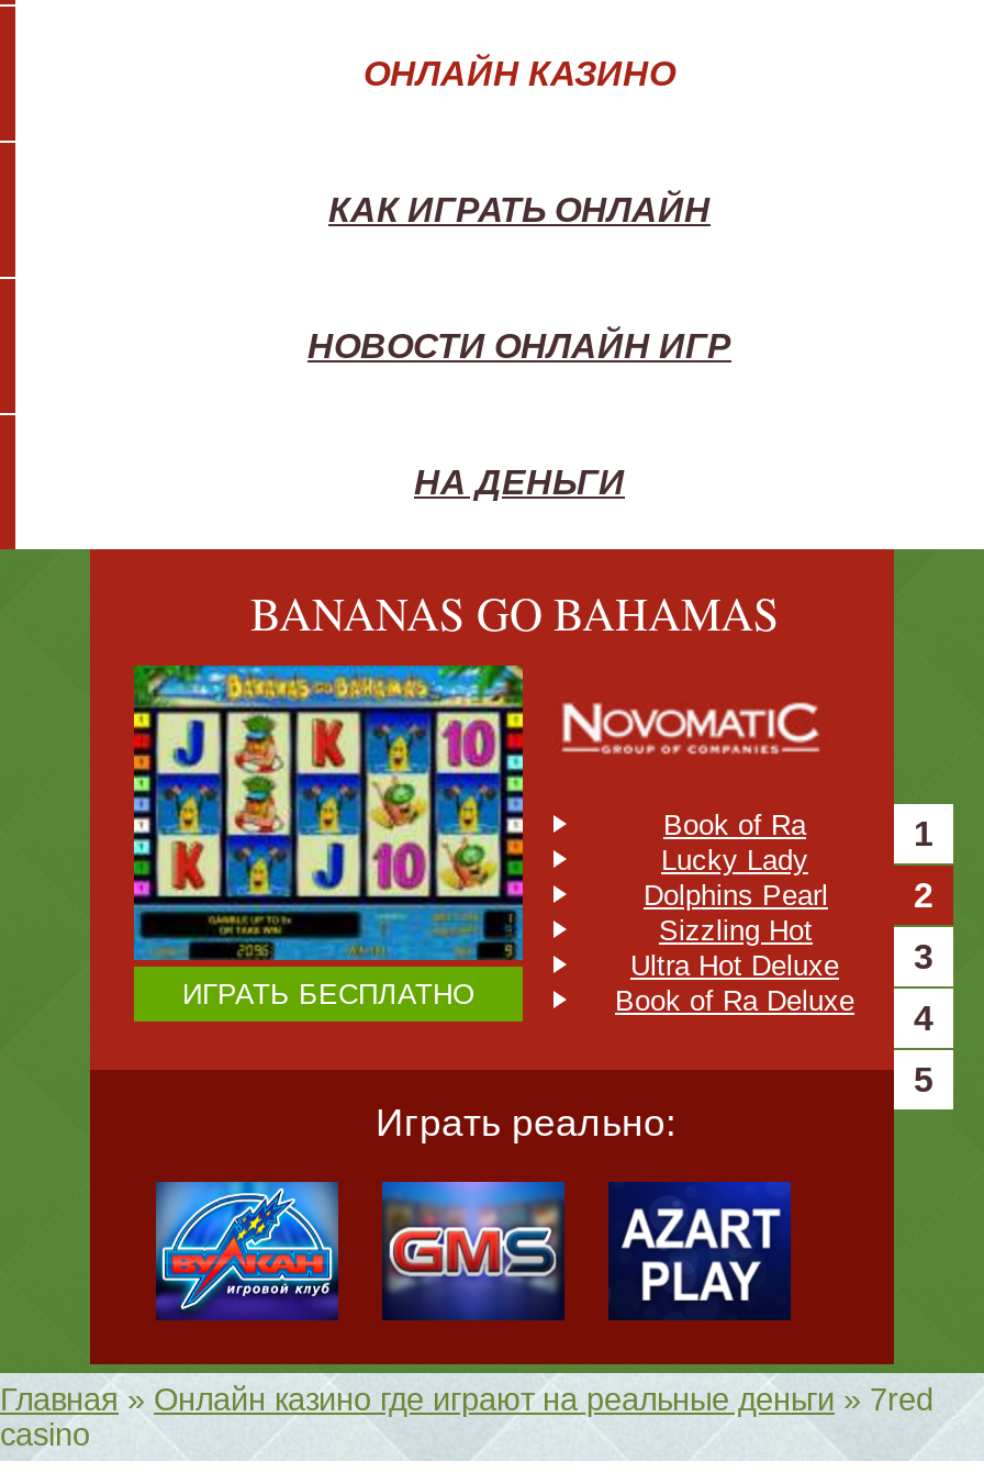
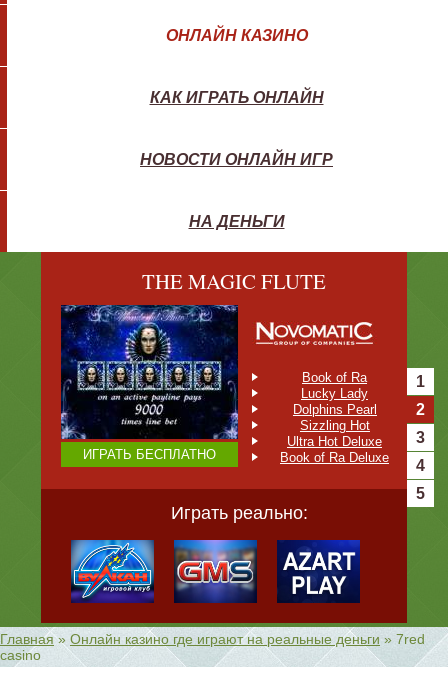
- BANANAS GO BAHAMAS
+ THE MAGIC FLUTE

- [image]
+ [image]
